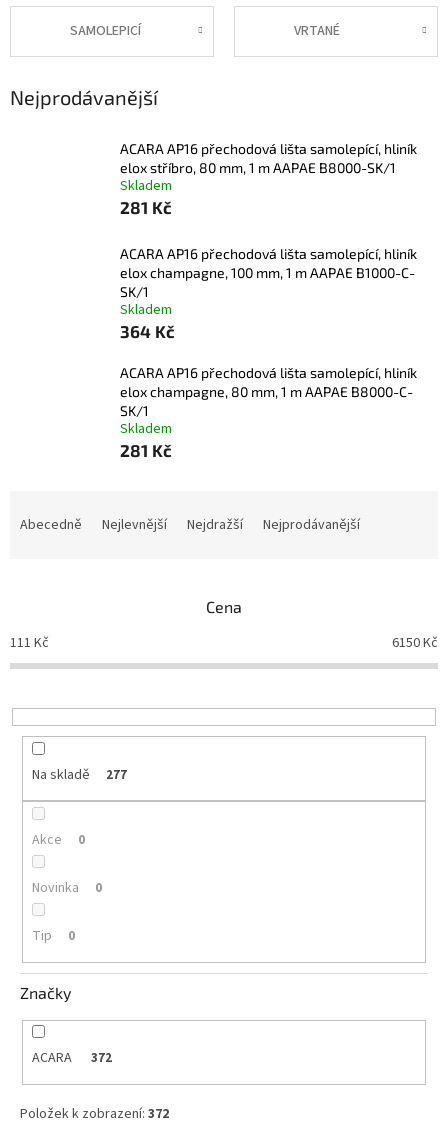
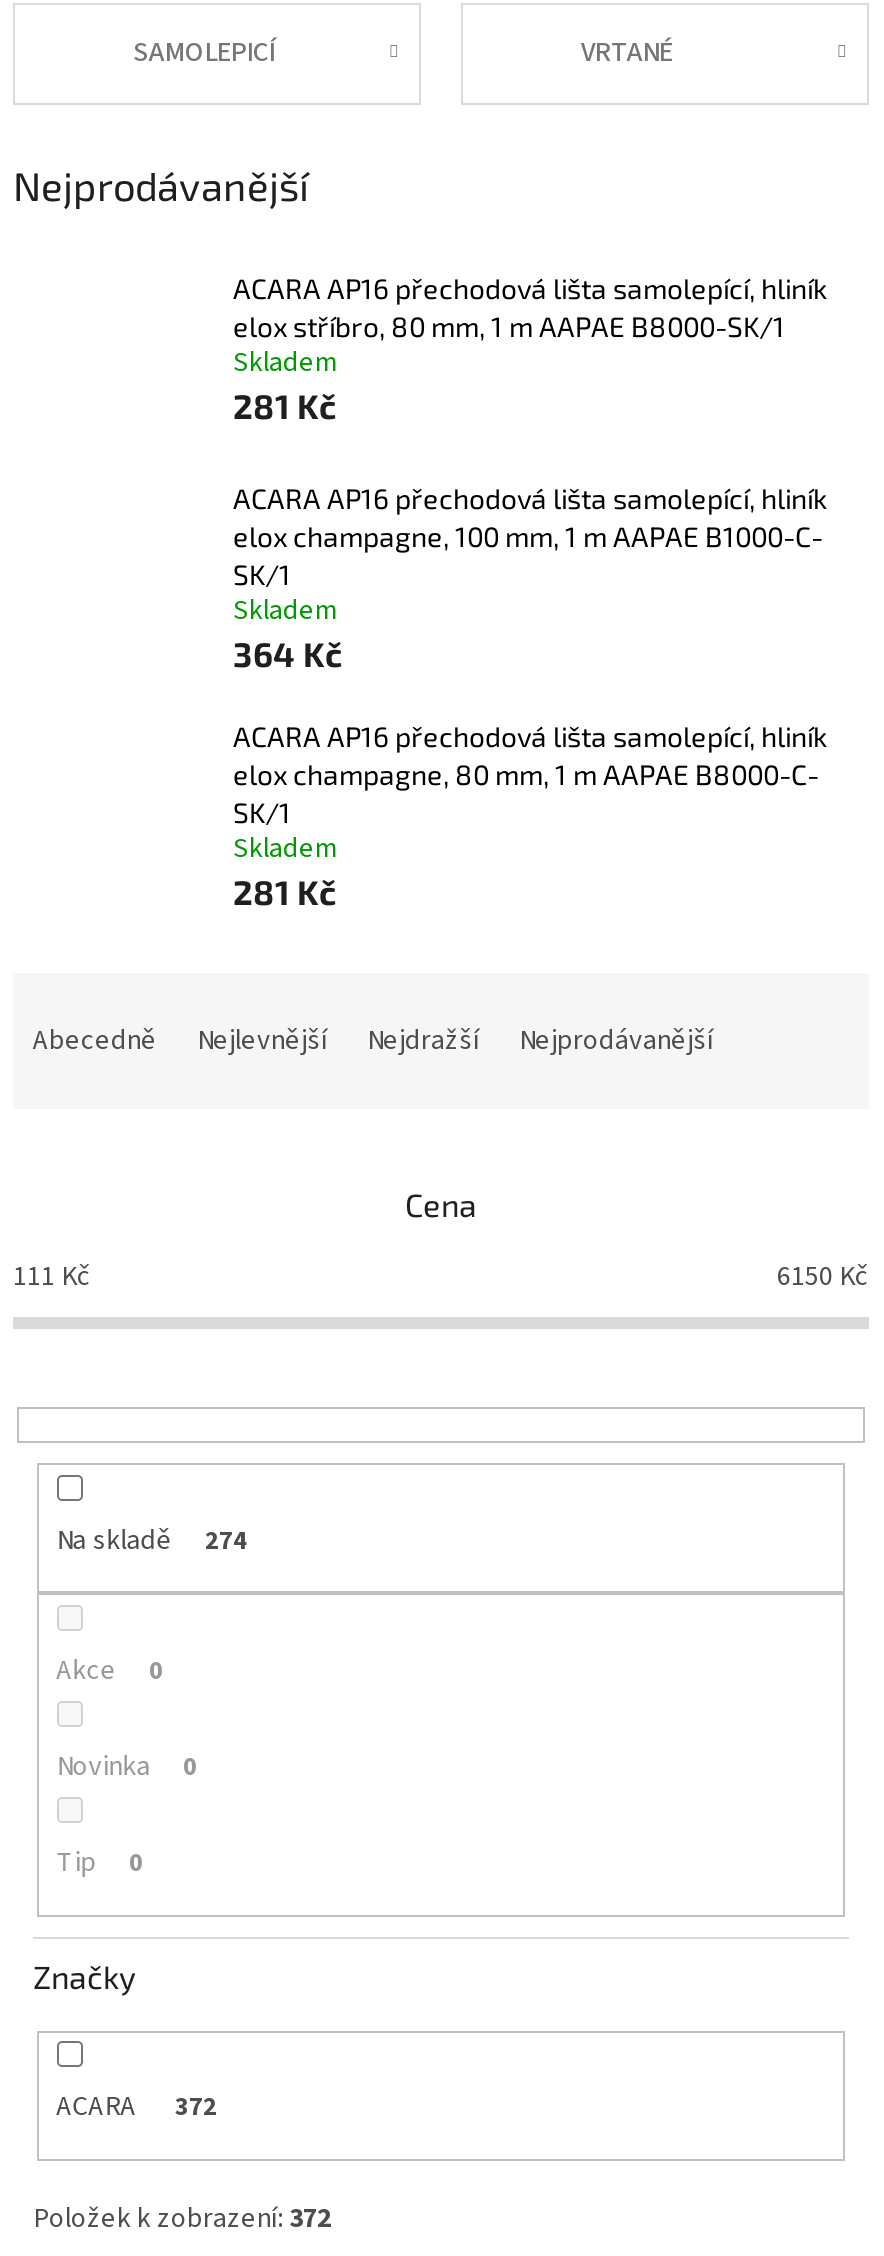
- 277
+ 274
